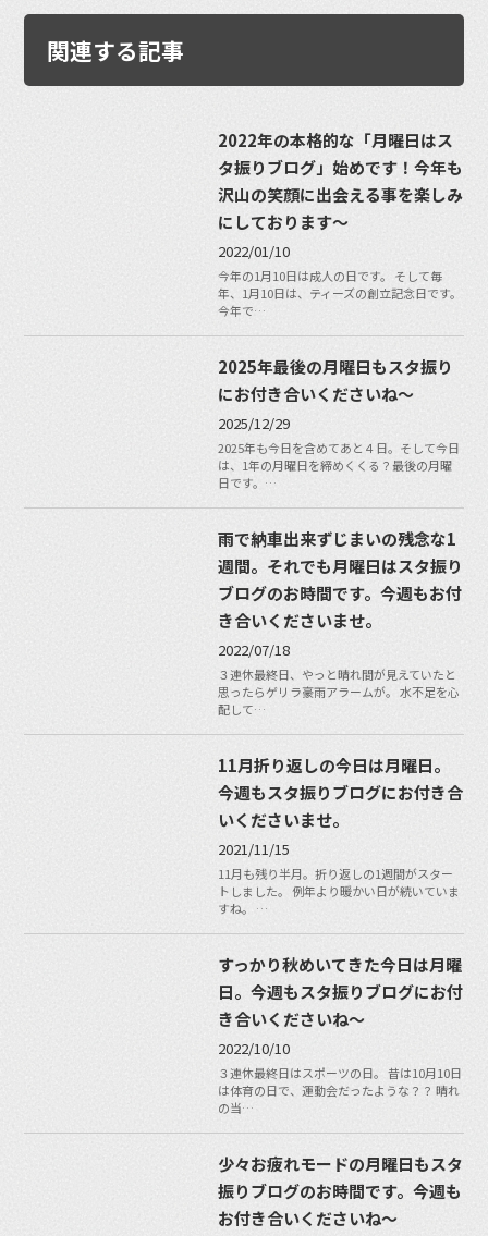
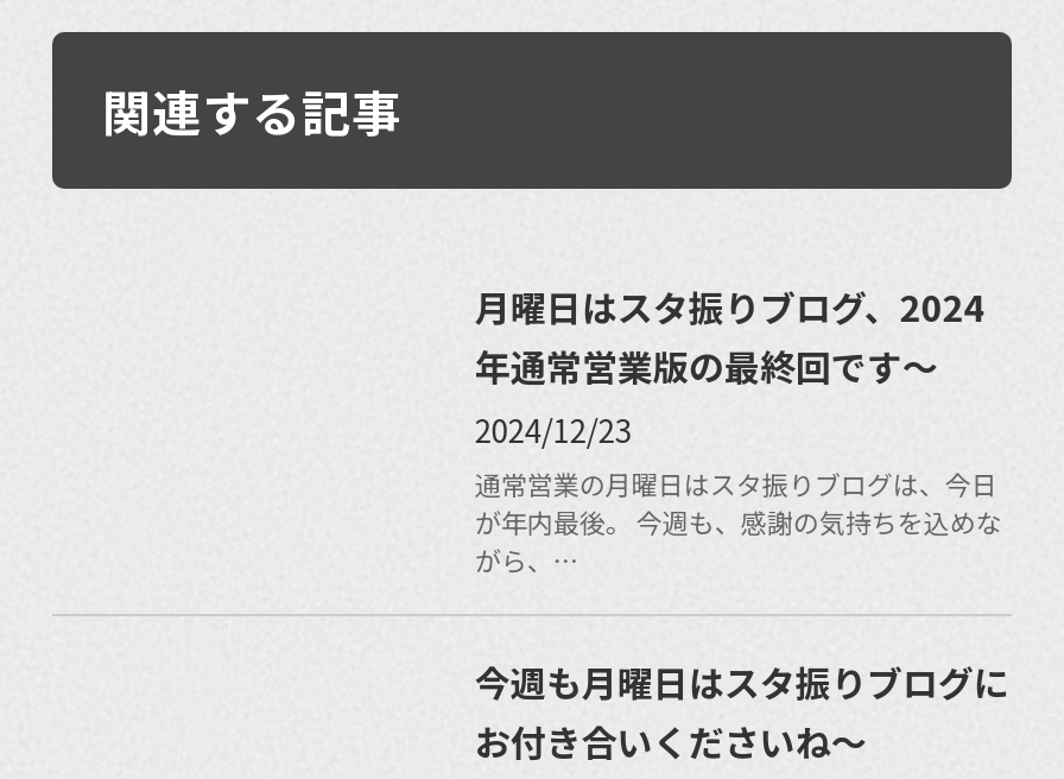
- 2022年の本格的な「月曜日はス
- タ振りブログ」始めです！今年も
- 沢山の笑顔に出会える事を楽しみ
- にしております〜
- 2022/01/10
- 今年の1月10日は成人の日です。 そして毎
- 年、1月10日は、ティーズの創立記念日です。
- 今年で…
- 2025年最後の月曜日もスタ振り
- にお付き合いくださいね〜
- 2025/12/29
- 2025年も今日を含めてあと４日。そして今日
- は、1年の月曜日を締めくくる？最後の月曜
- 日です。…
- 雨で納車出来ずじまいの残念な1
- 週間。それでも月曜日はスタ振り
- ブログのお時間です。今週もお付
- き合いくださいませ。
- 2022/07/18
- ３連休最終日、やっと晴れ間が見えていたと
- 思ったらゲリラ豪雨アラームが。 水不足を心
- 配して…
- 11月折り返しの今日は月曜日。
- 今週もスタ振りブログにお付き合
- いくださいませ。
- 2021/11/15
- 11月も残り半月。折り返しの1週間がスター
- トしました。 例年より暖かい日が続いていま
- すね。 …
- すっかり秋めいてきた今日は月曜
- 日。今週もスタ振りブログにお付
- き合いくださいね〜
- 2022/10/10
- ３連休最終日はスポーツの日。 昔は10月10日
- は体育の日で、運動会だったような？？ 晴れ
- の当…
- 少々お疲れモードの月曜日もスタ
- 振りブログのお時間です。今週も
+ 月曜日はスタ振りブログ、2024
+ 年通常営業版の最終回です〜
+ 2024/12/23
+ 通常営業の月曜日はスタ振りブログは、今日
+ が年内最後。 今週も、感謝の気持ちを込めな
+ がら、…
+ 今週も月曜日はスタ振りブログに
